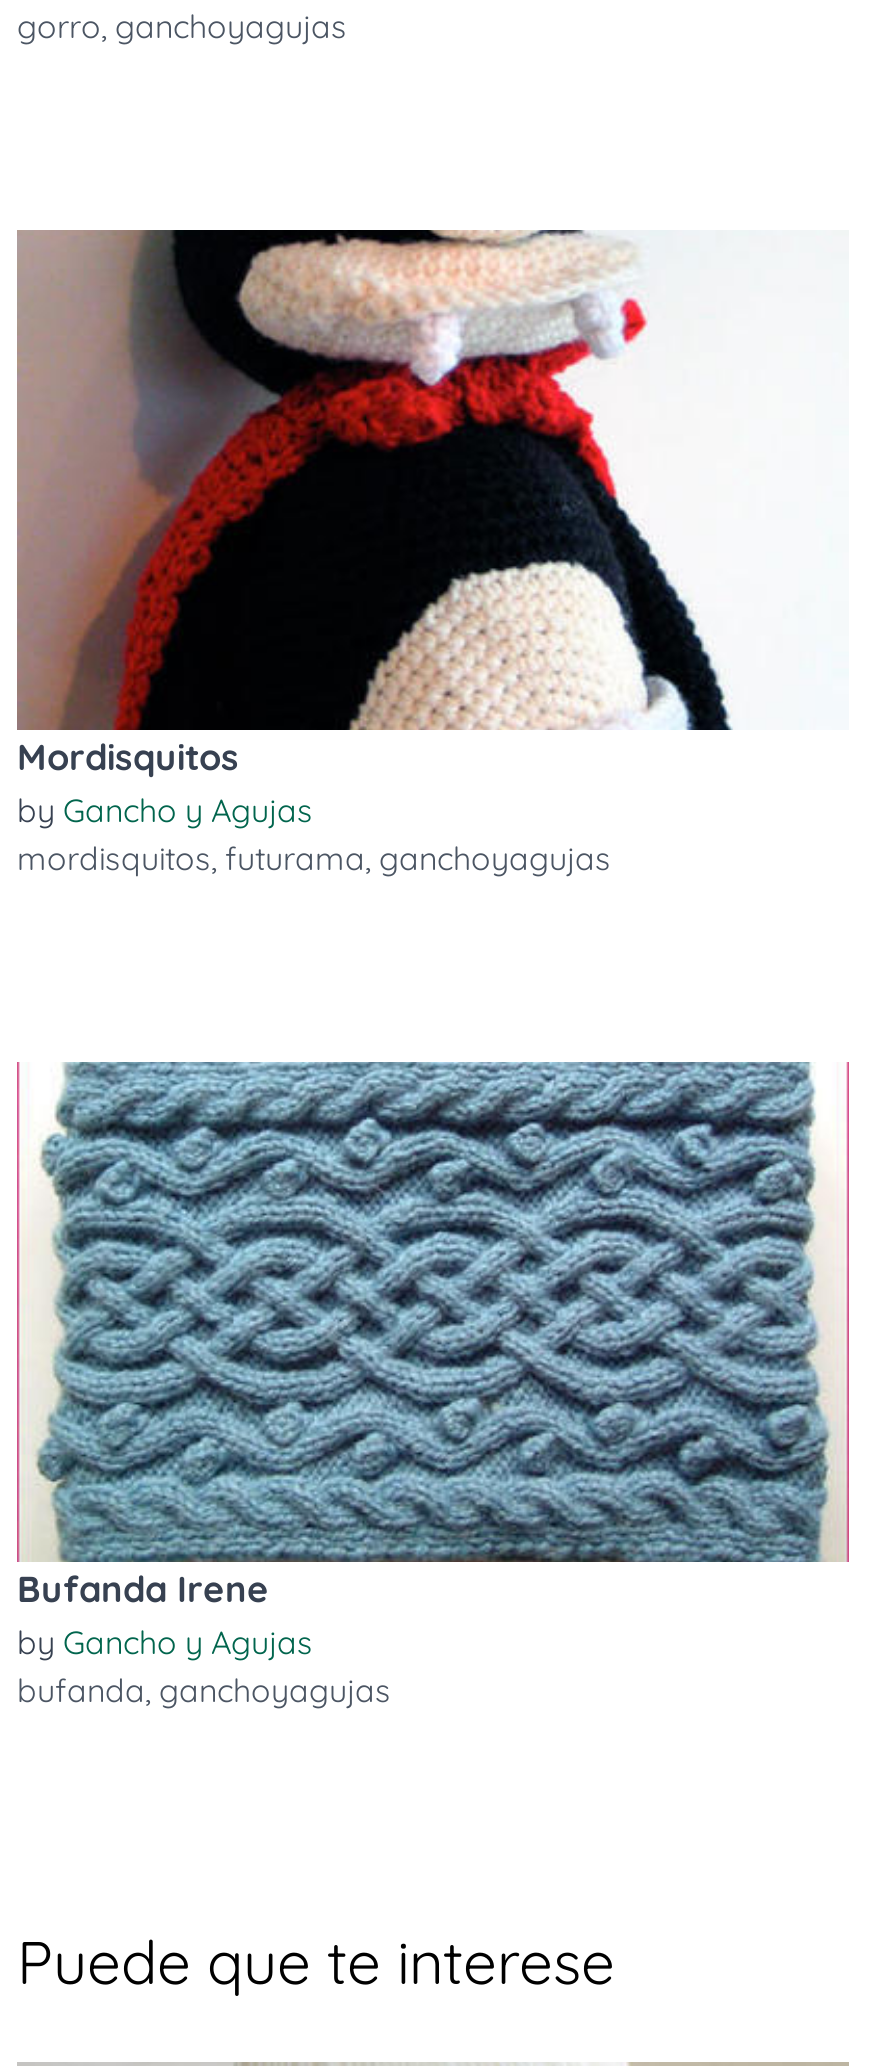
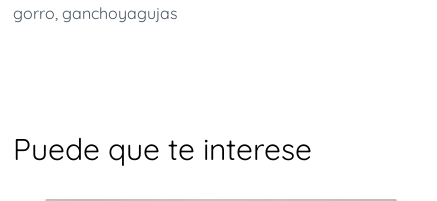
- [image]
- Mordisquitos
- by Gancho y Agujas
- mordisquitos, futurama, ganchoyagujas

- [image]
- Bufanda Irene
- by Gancho y Agujas
- bufanda, ganchoyagujas
